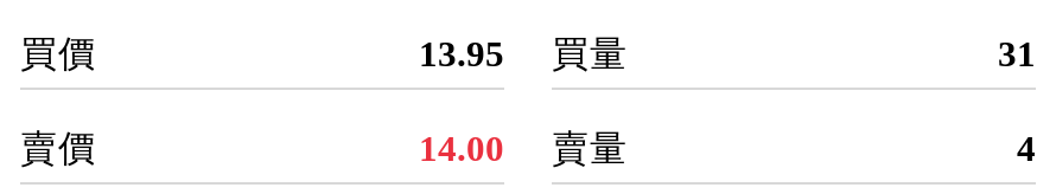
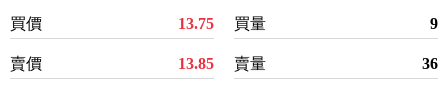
- 13.95 買量
+ 13.75 買量

- 31
+ 9

- 14.00
+ 13.85

- 4
+ 36
